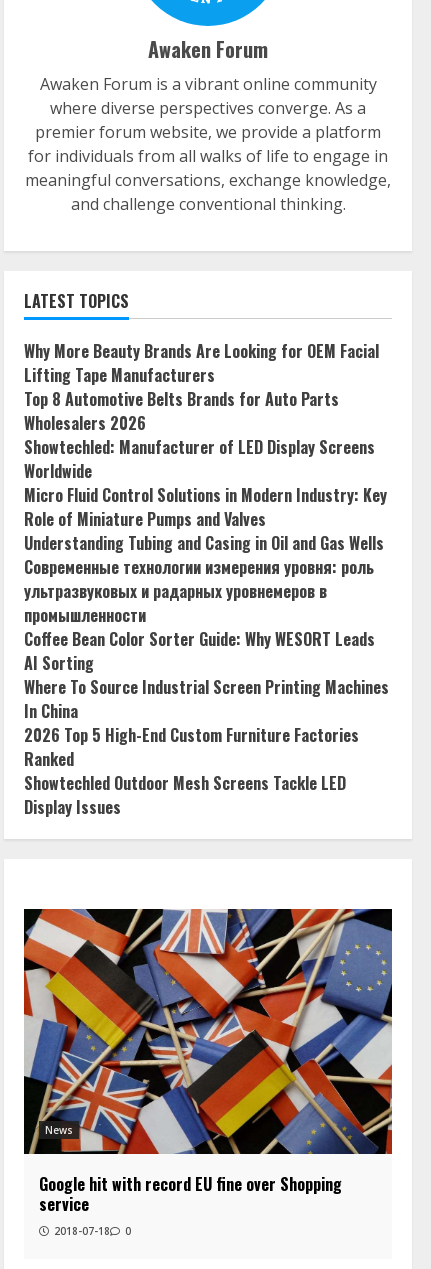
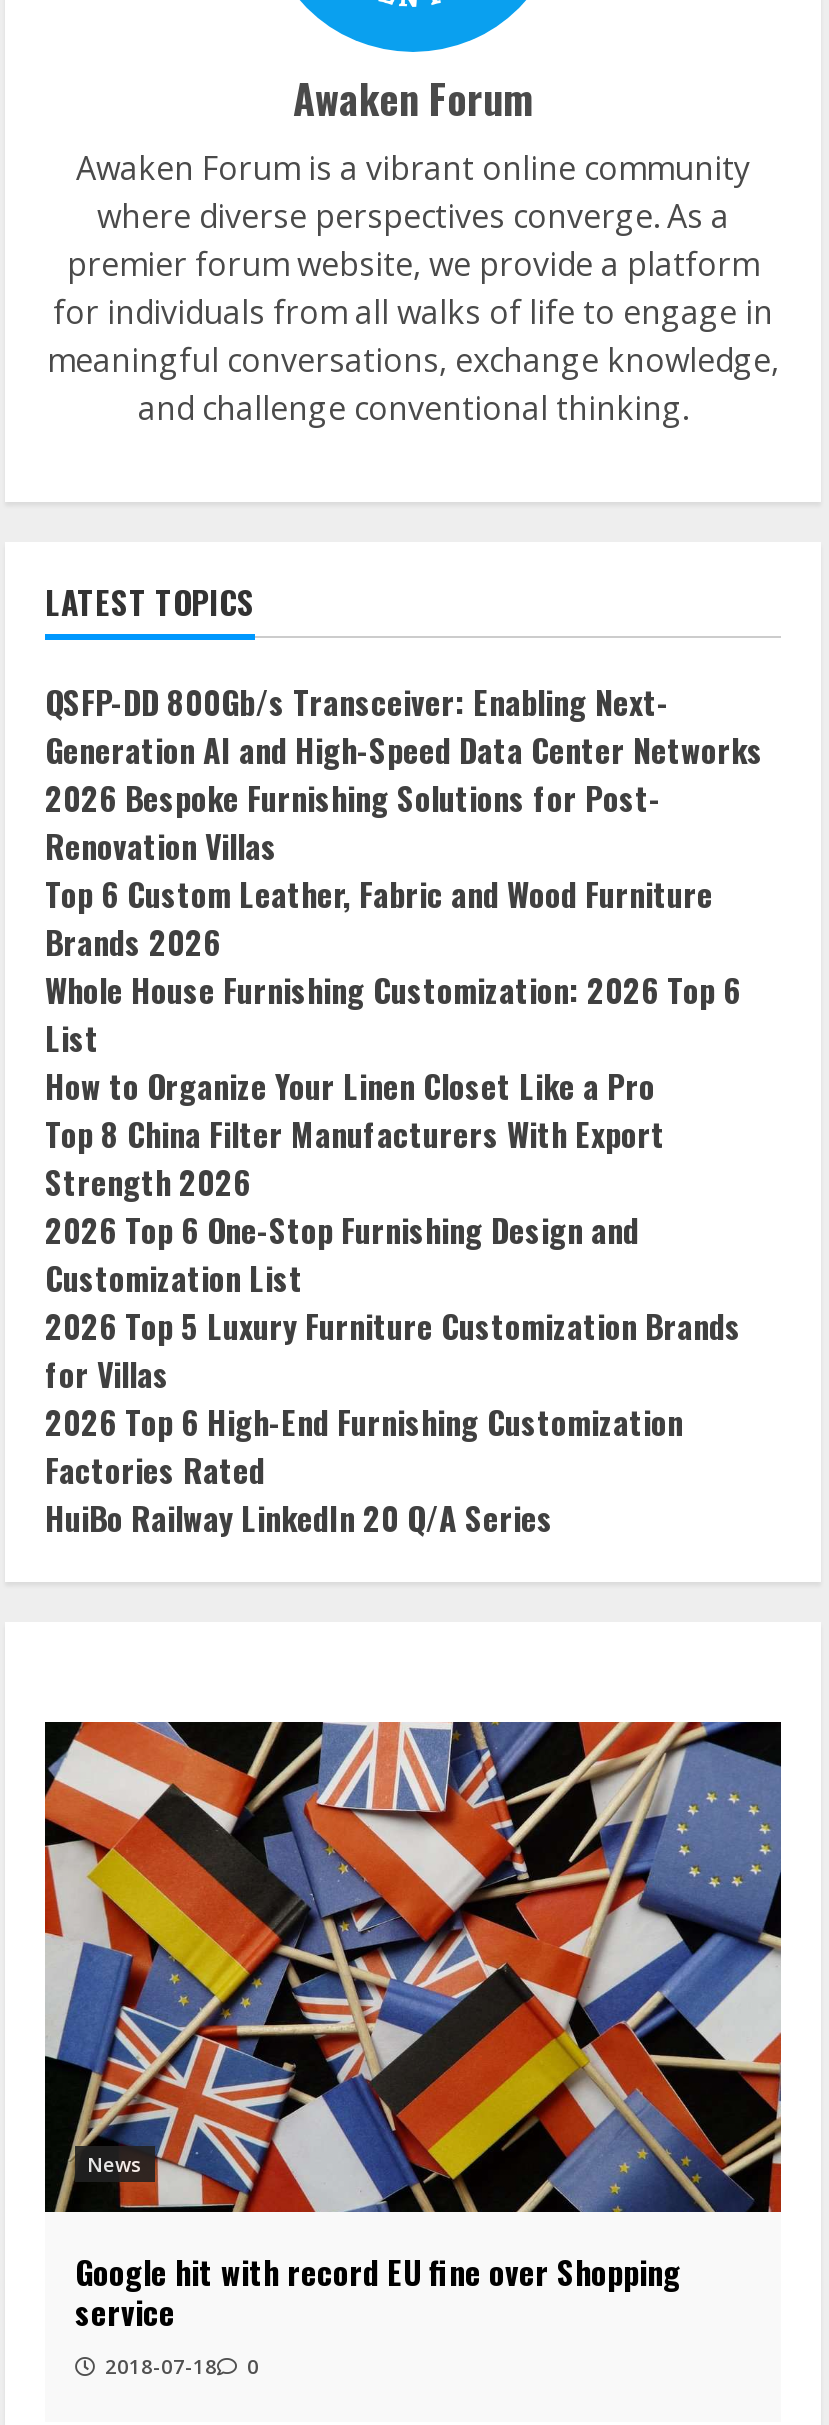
- Why More Beauty Brands Are Looking for OEM Facial
- Lifting Tape Manufacturers
- Top 8 Automotive Belts Brands for Auto Parts
- Wholesalers 2026
- Showtechled: Manufacturer of LED Display Screens
- Worldwide
- Micro Fluid Control Solutions in Modern Industry: Key
- Role of Miniature Pumps and Valves
- Understanding Tubing and Casing in Oil and Gas Wells
- Современные технологии измерения уровня: роль
- ультразвуковых и радарных уровнемеров в
- промышленности
- Coffee Bean Color Sorter Guide: Why WESORT Leads
- AI Sorting
- Where To Source Industrial Screen Printing Machines
- In China
- 2026 Top 5 High-End Custom Furniture Factories
- Ranked
- Showtechled Outdoor Mesh Screens Tackle LED
- Display Issues
+ QSFP-DD 800Gb/s Transceiver: Enabling Next-
+ Generation AI and High-Speed Data Center Networks
+ 2026 Bespoke Furnishing Solutions for Post-
+ Renovation Villas
+ Top 6 Custom Leather, Fabric and Wood Furniture
+ Brands 2026
+ Whole House Furnishing Customization: 2026 Top 6
+ List
+ How to Organize Your Linen Closet Like a Pro
+ Top 8 China Filter Manufacturers With Export
+ Strength 2026
+ 2026 Top 6 One-Stop Furnishing Design and
+ Customization List
+ 2026 Top 5 Luxury Furniture Customization Brands
+ for Villas
+ 2026 Top 6 High-End Furnishing Customization
+ Factories Rated
+ HuiBo Railway LinkedIn 20 Q/A Series
